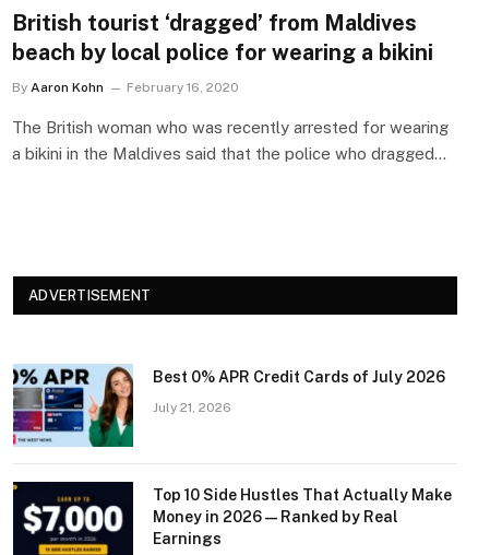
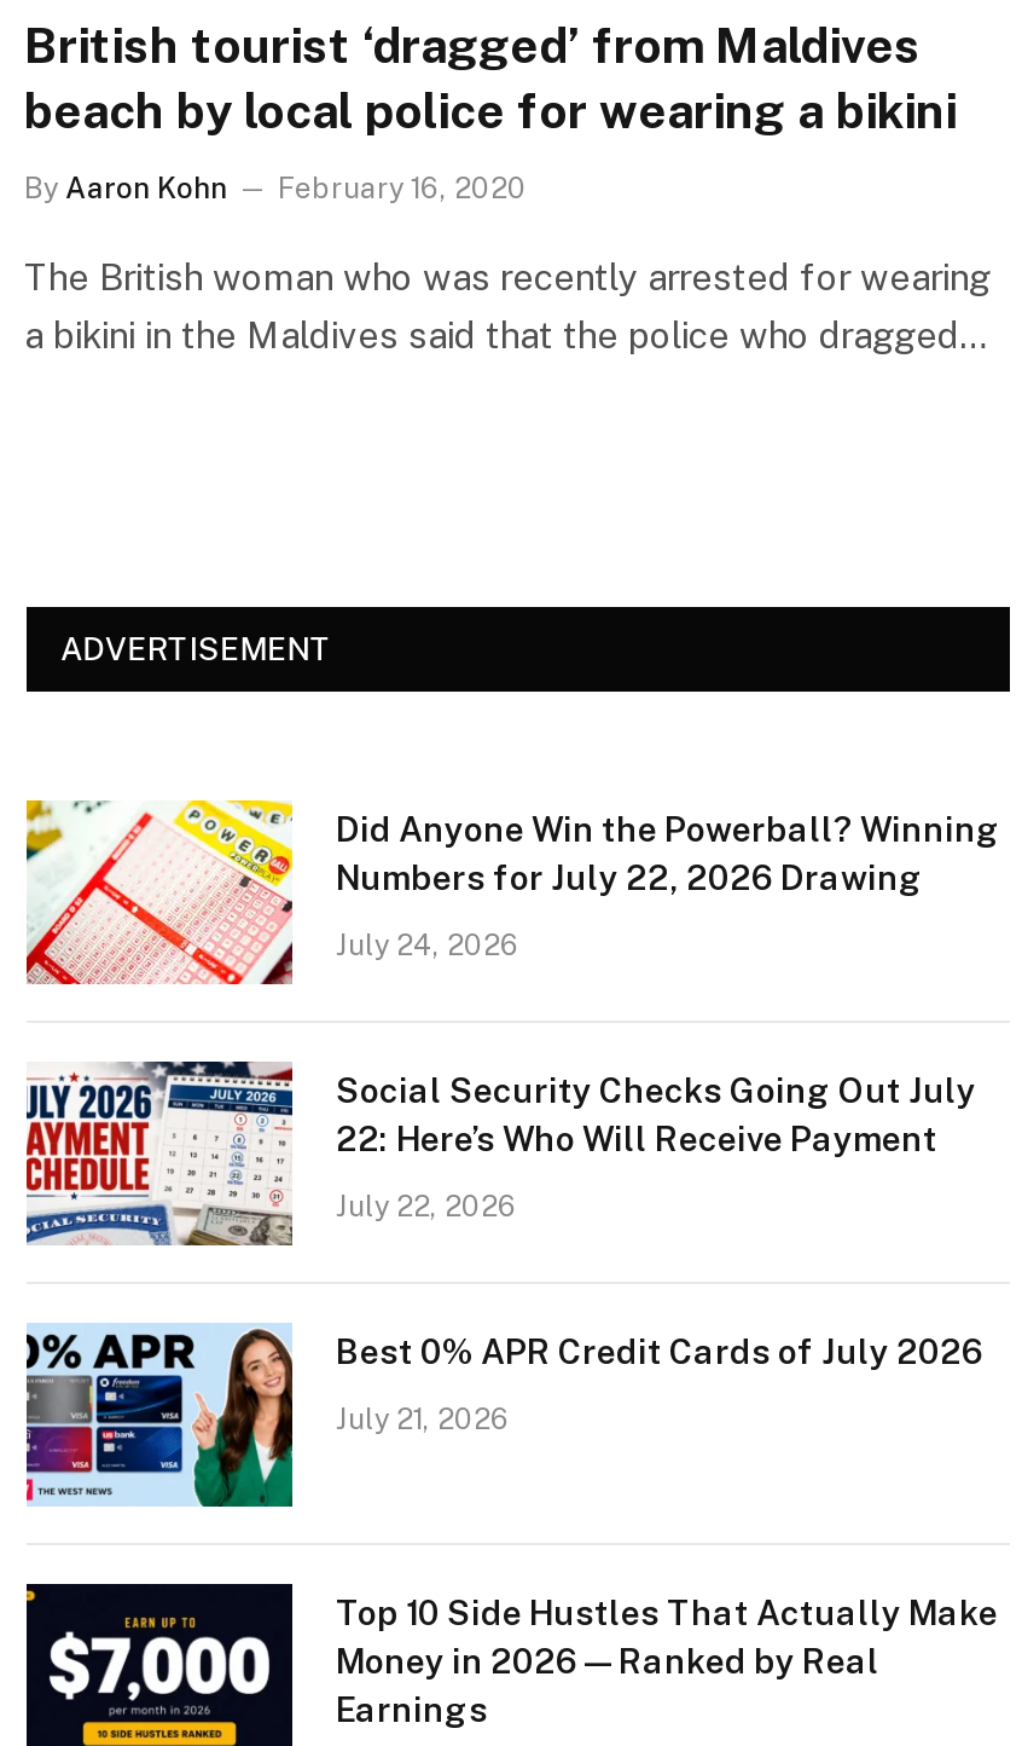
+ [image]
+ Did Anyone Win the Powerball? Winning
+ Numbers for July 22, 2026 Drawing
+ July 24, 2026

+ [image]
+ Social Security Checks Going Out July
+ 22: Here’s Who Will Receive Payment
+ July 22, 2026
